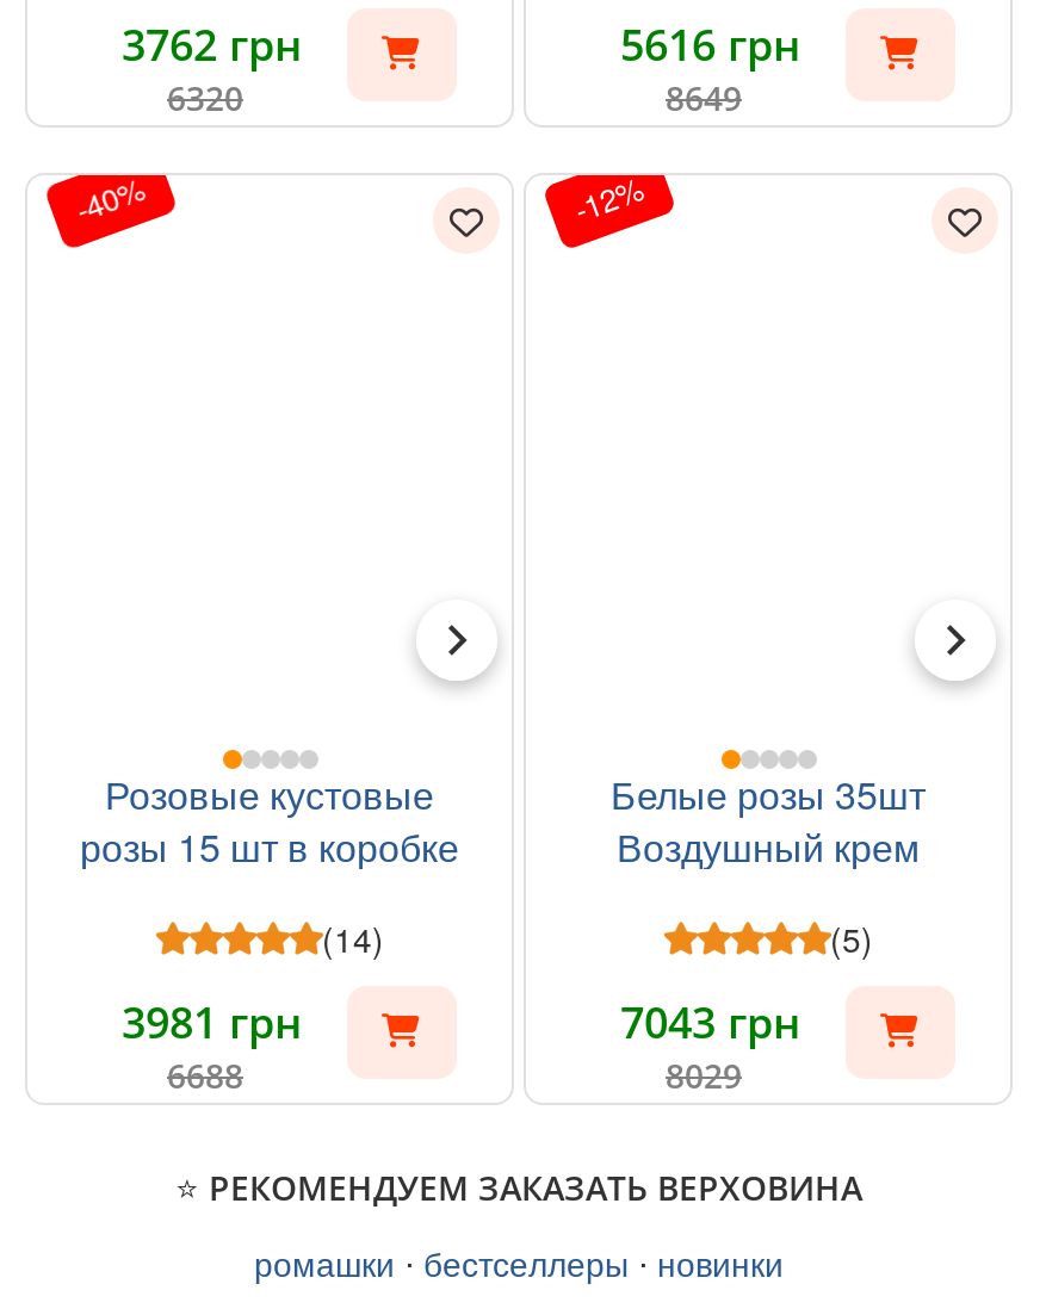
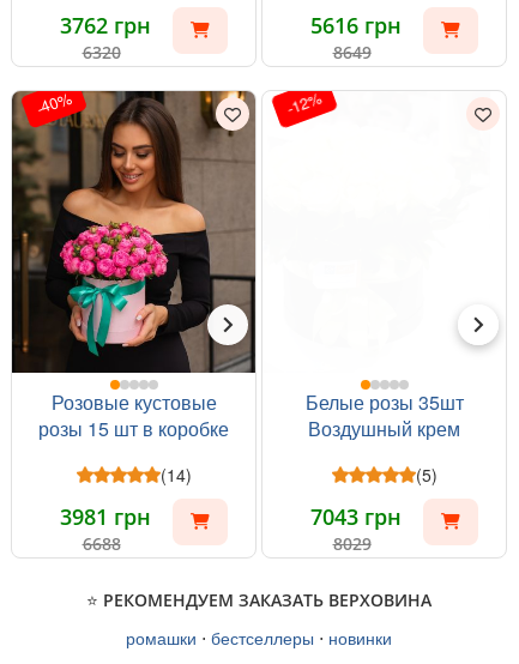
+ [image]
